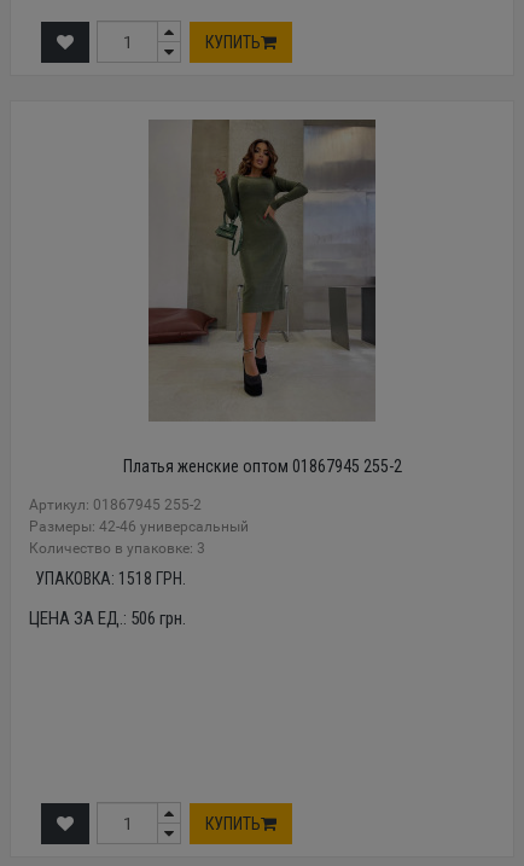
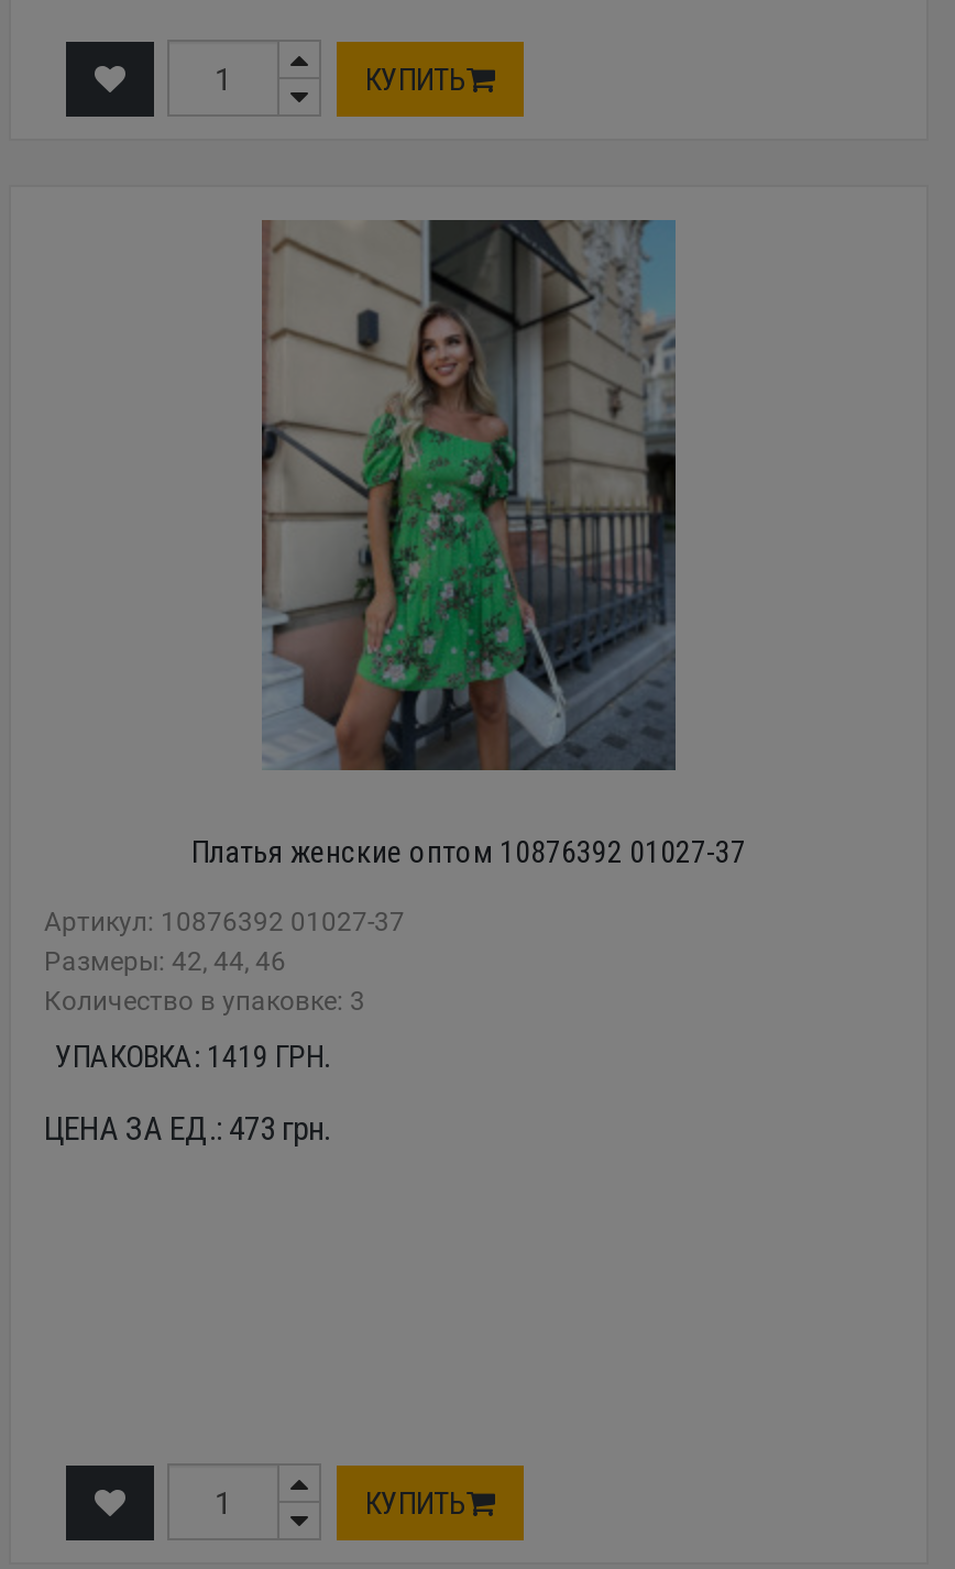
- [image]
- Платья женские оптом 01867945 255-2
+ [image]
+ Платья женские оптом 10876392 01027-37

- Артикул: 01867945 255-2
- Размеры: 42-46 универсальный
+ Артикул: 10876392 01027-37
+ Размеры: 42, 44, 46

- УПАКОВКА: 1518 ГРН.
+ УПАКОВКА: 1419 ГРН.

- ЦЕНА ЗА ЕД.: 506 грн.
+ ЦЕНА ЗА ЕД.: 473 грн.
